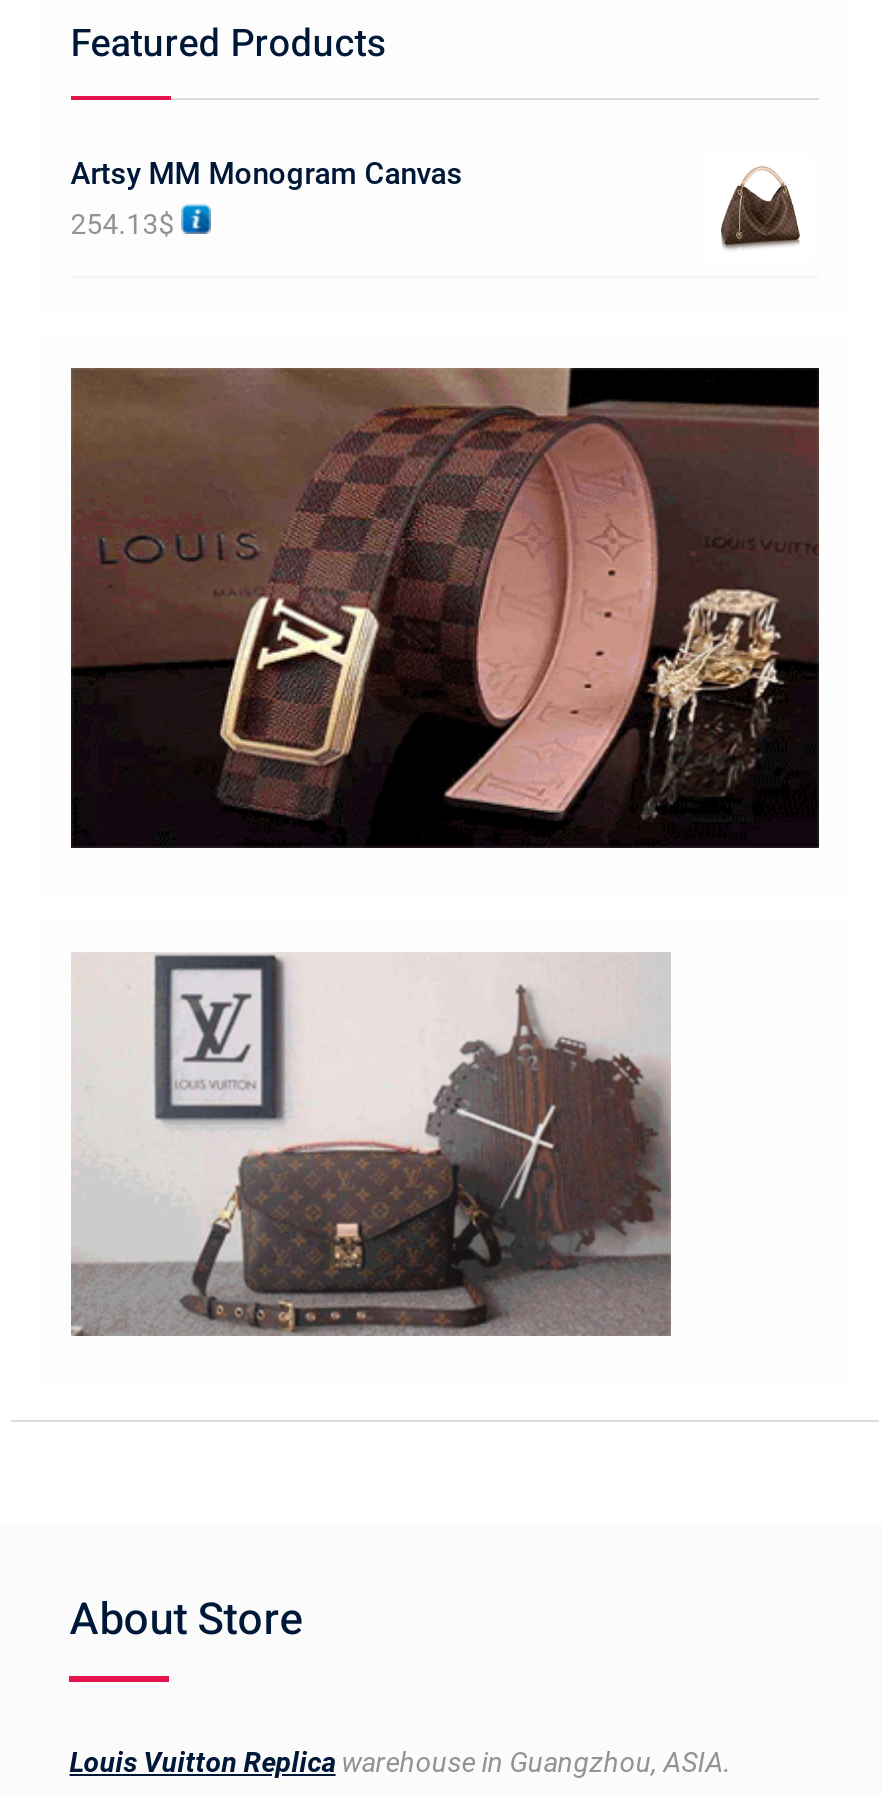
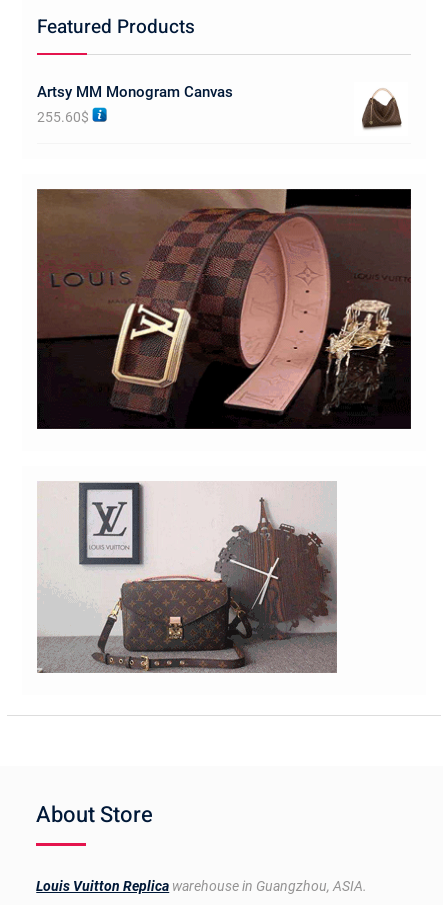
- 254.13$
+ 255.60$
